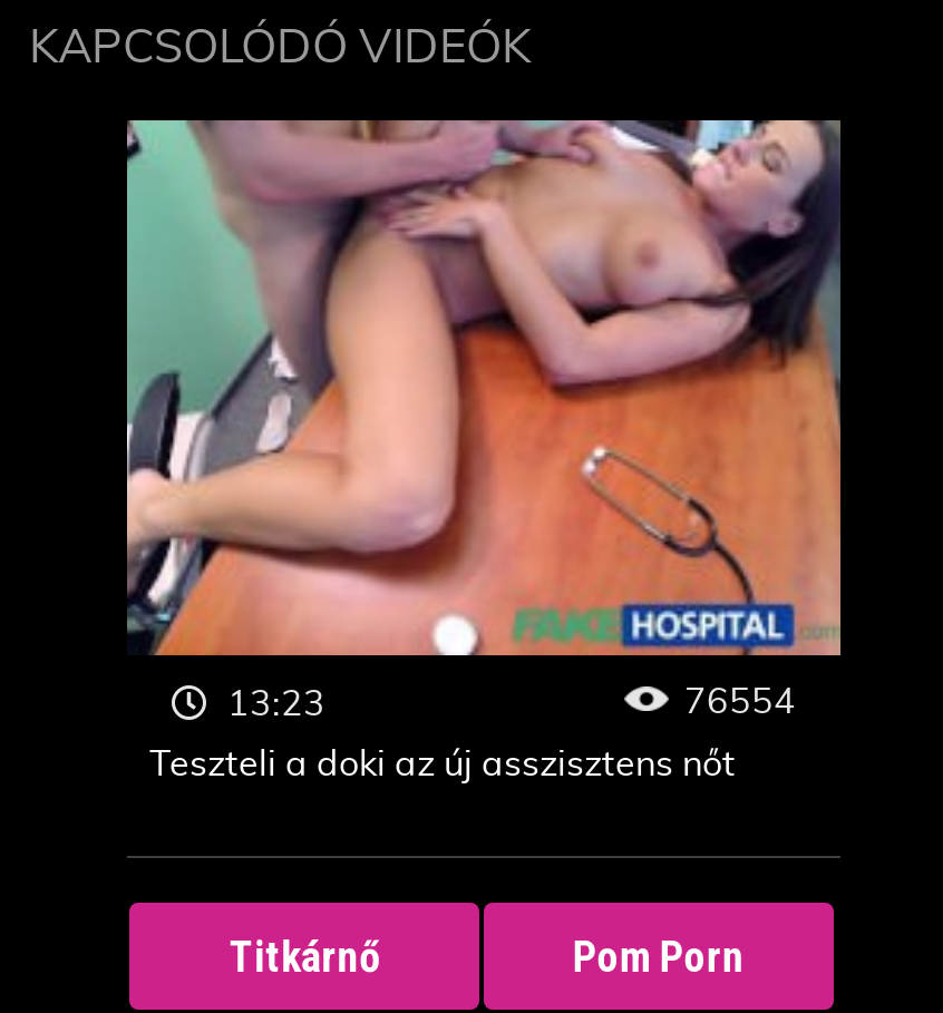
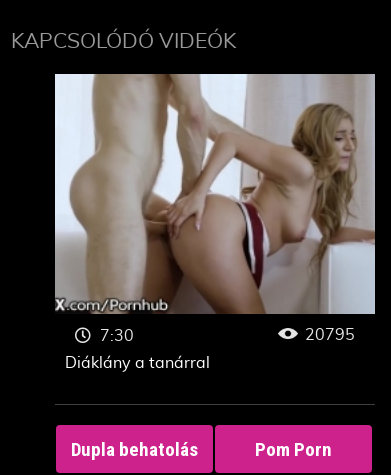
- [image]
- 13:23
- 76554
+ [image]
+ 7:30
+ 20795

- Teszteli a doki az új asszisztens nőt
+ Diáklány a tanárral

- Titkárnő
+ Dupla behatolás
